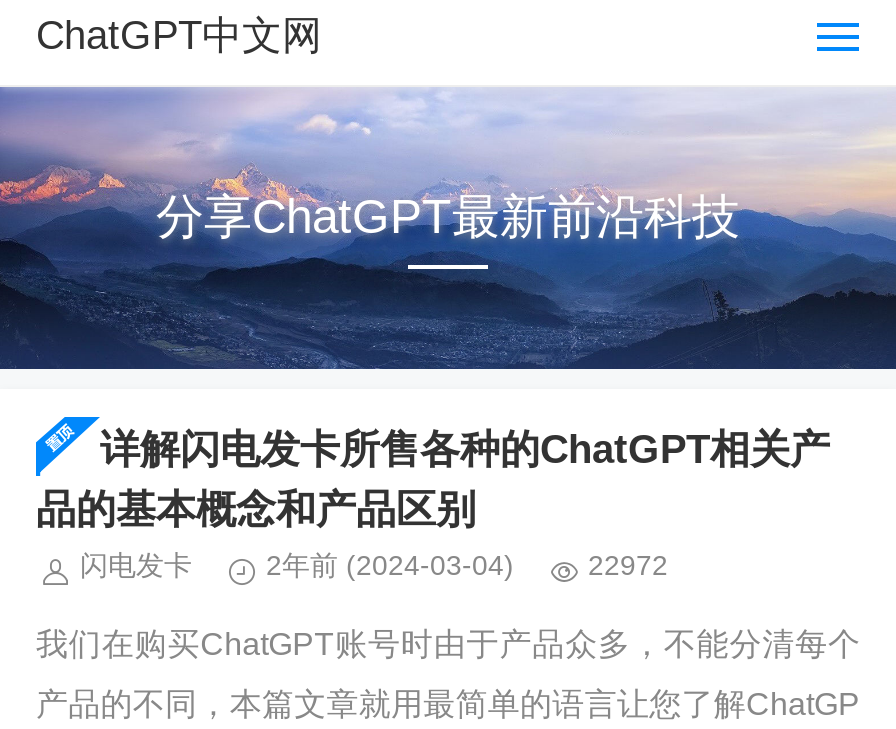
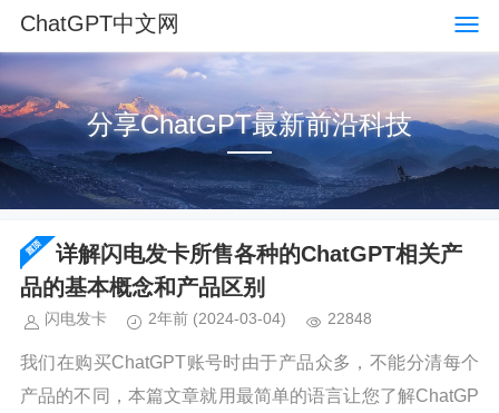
- 22972
+ 22848
